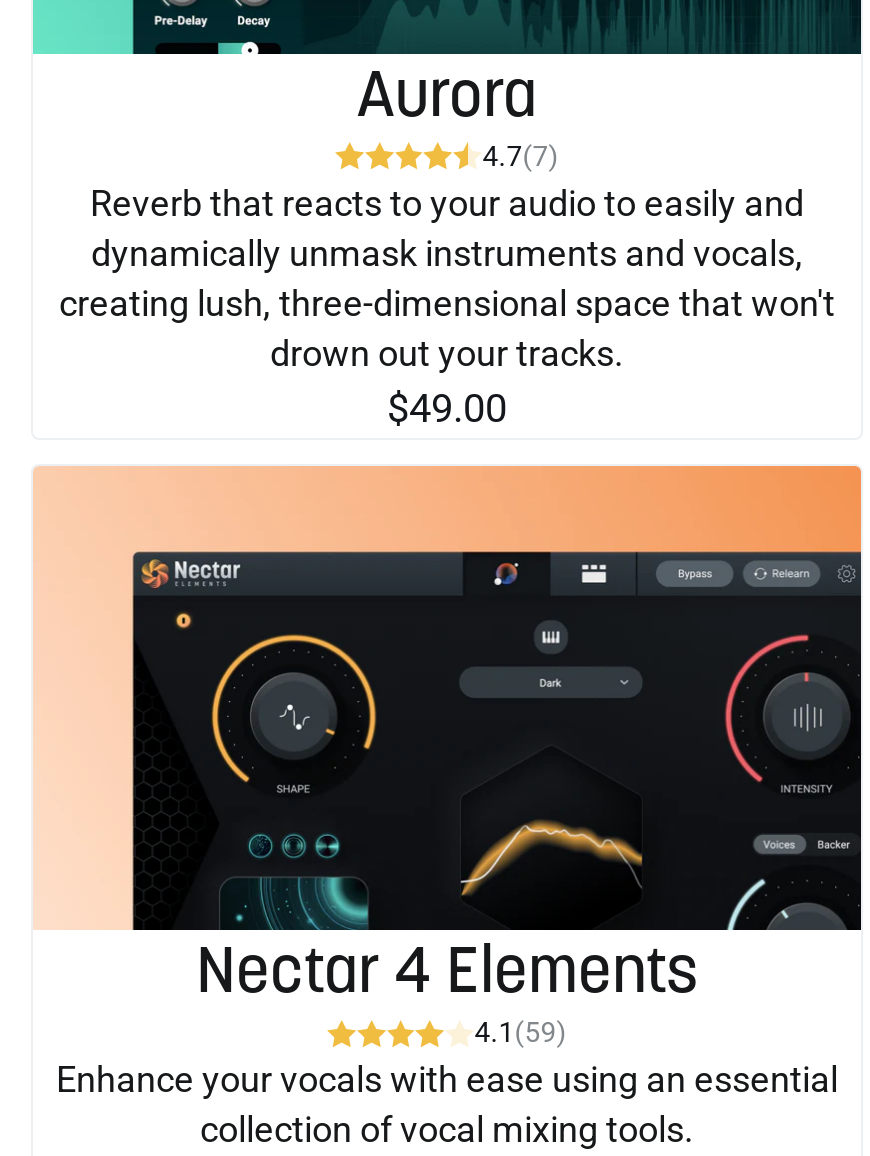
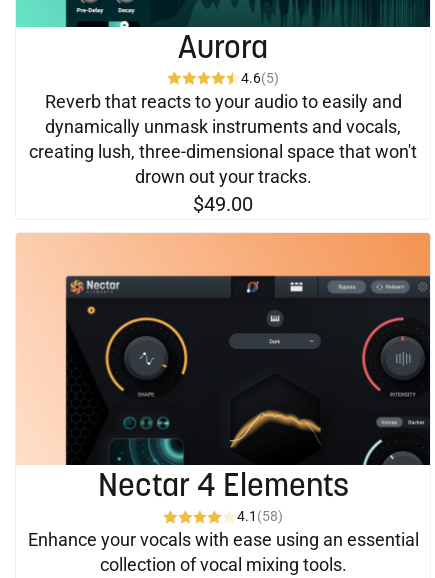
- 4.7(7)
+ 4.6(5)

- 4.1 (59)
+ 4.1 (58)
